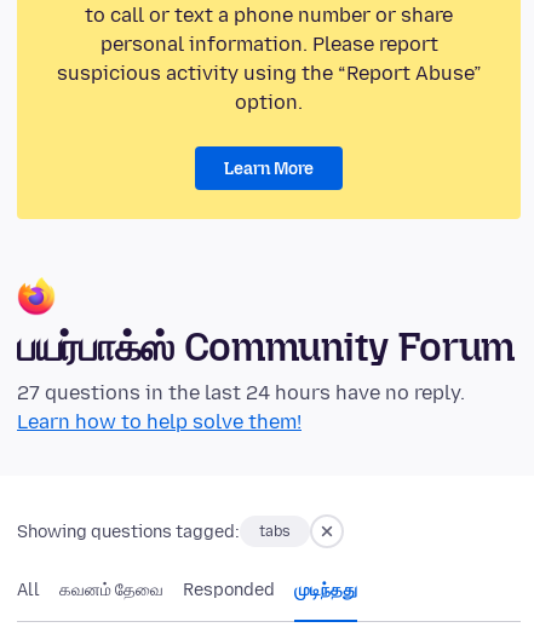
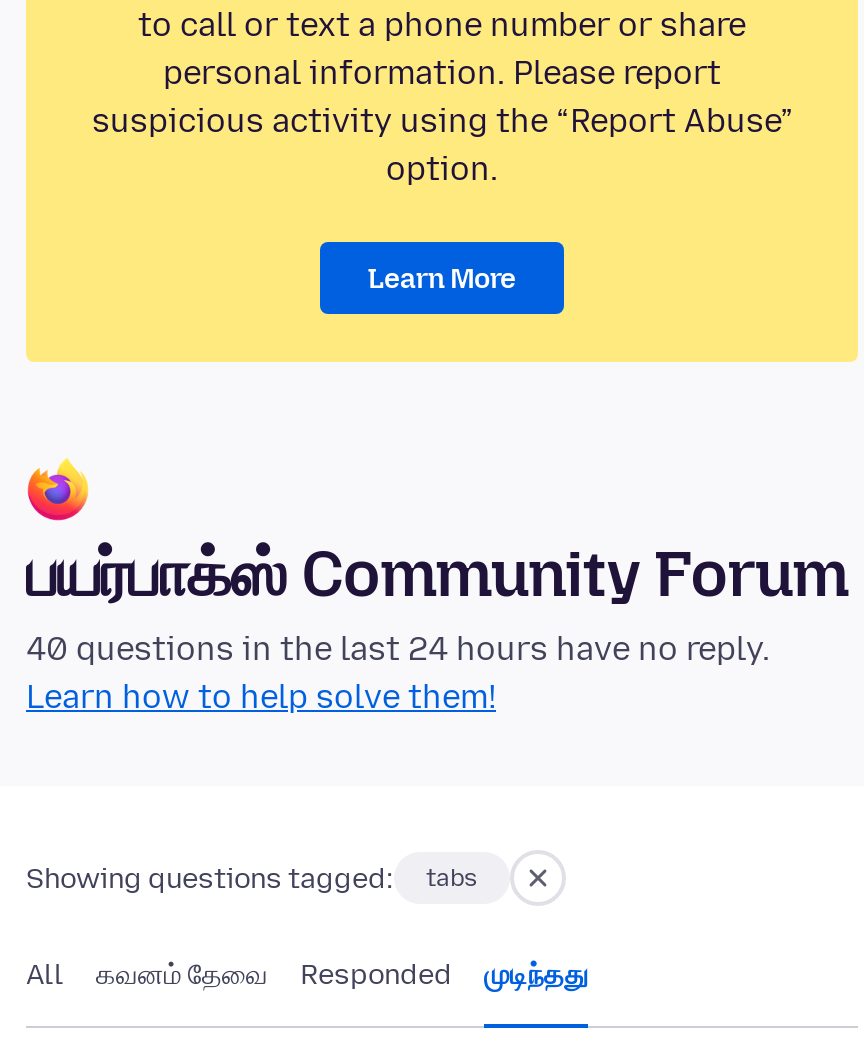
- 27 questions in the last 24 hours have no reply.
+ 40 questions in the last 24 hours have no reply.
